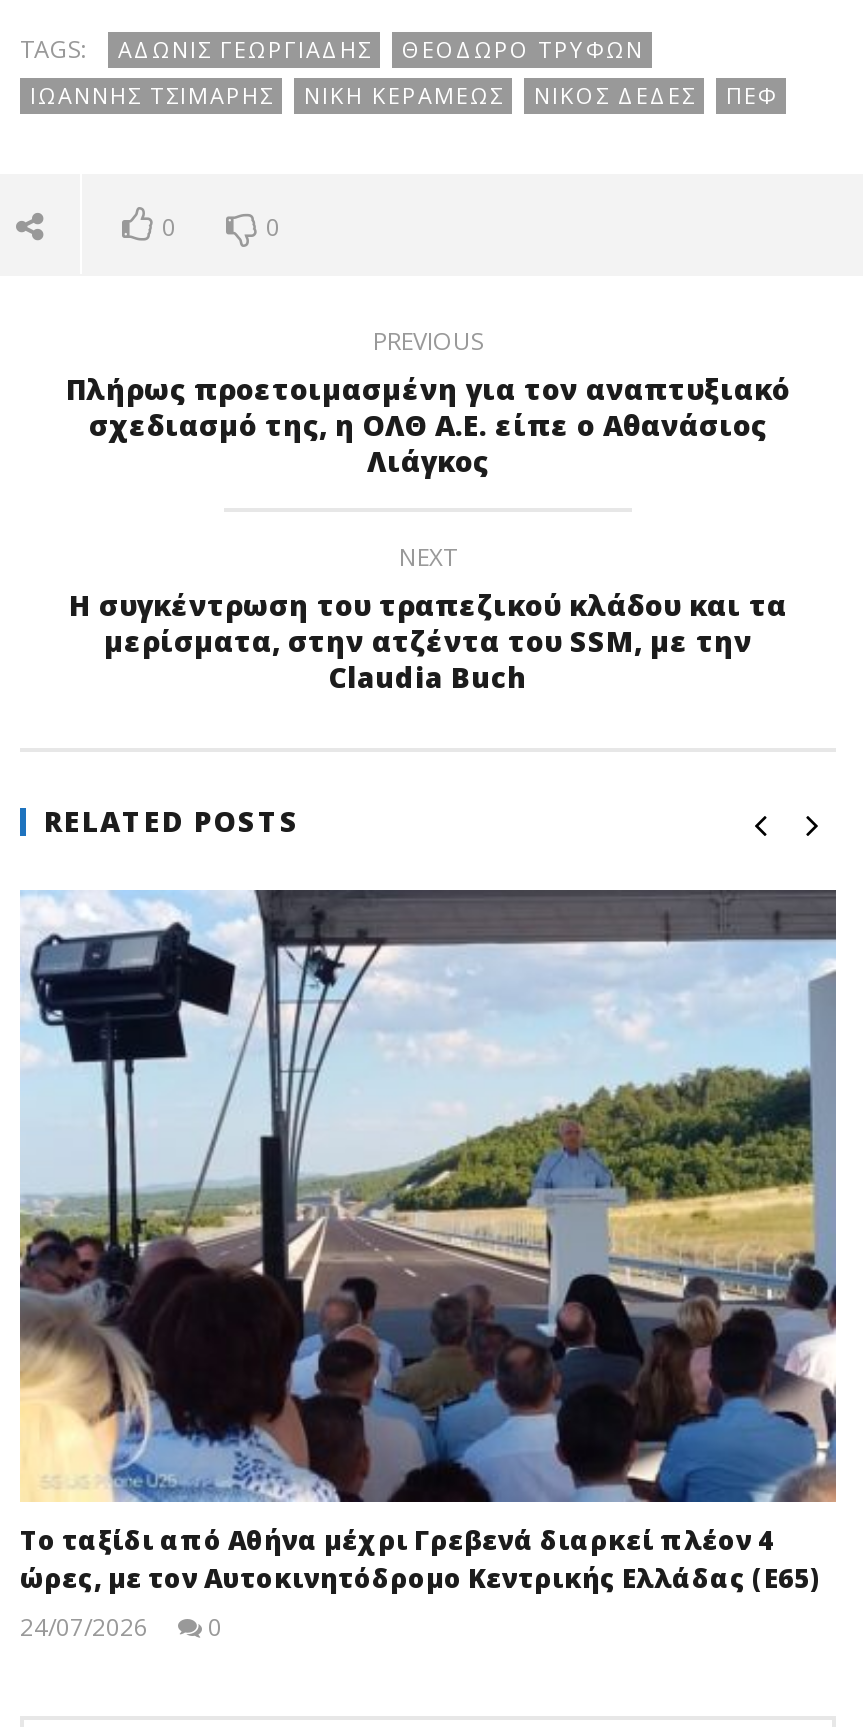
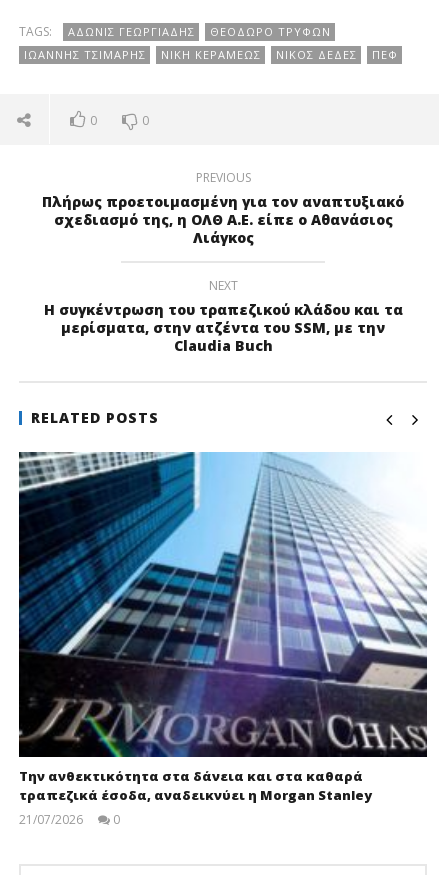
- [image]
- Το ταξίδι από Αθήνα μέχρι Γρεβενά διαρκεί πλέον 4
- ώρες, με τον Αυτοκινητόδρομο Κεντρικής Ελλάδας (Ε65)
- 24/07/2026
+ [image]
+ Την ανθεκτικότητα στα δάνεια και στα καθαρά
+ τραπεζικά έσοδα, αναδεικνύει η Morgan Stanley
+ 21/07/2026
